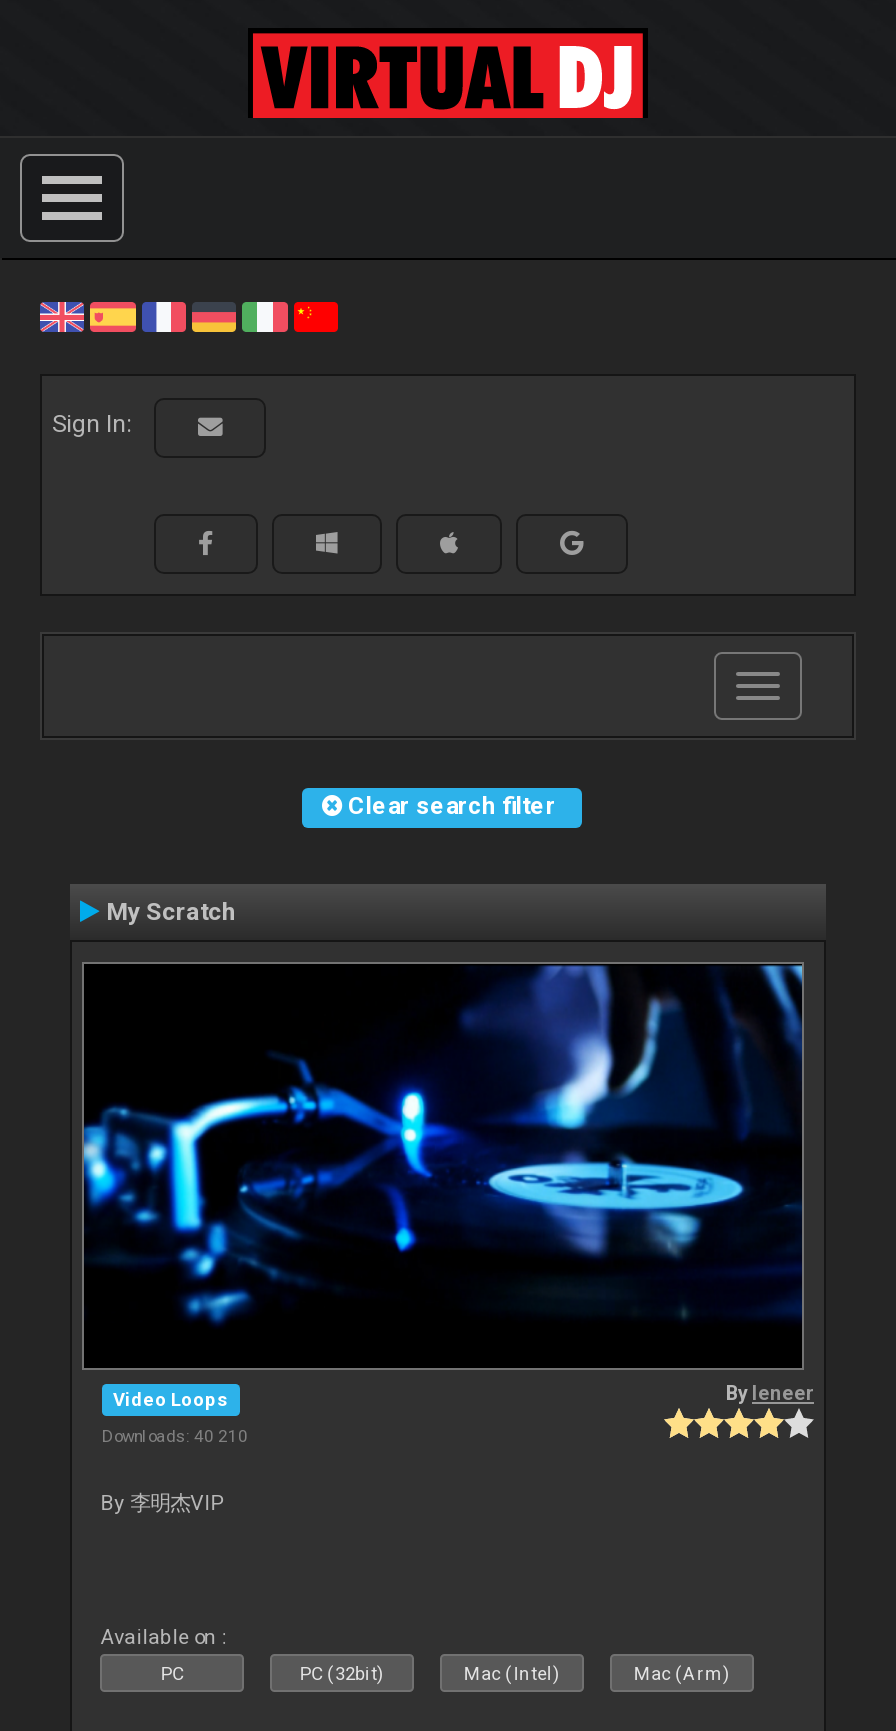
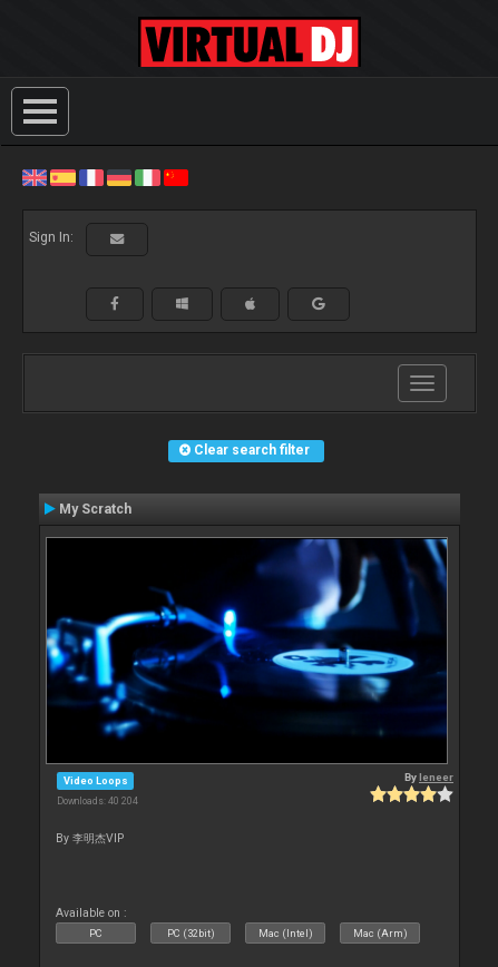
- Downloads: 40 210
+ Downloads: 40 204
